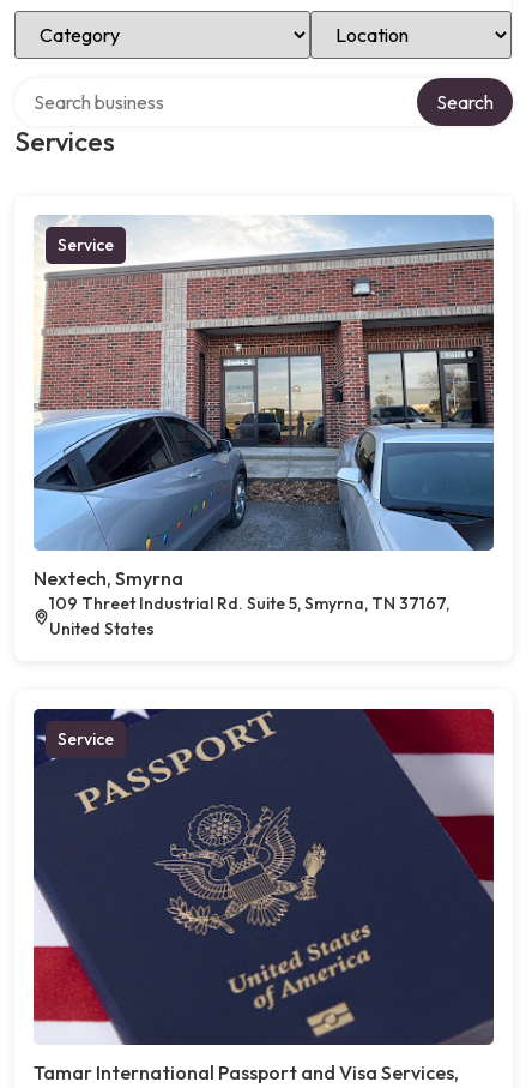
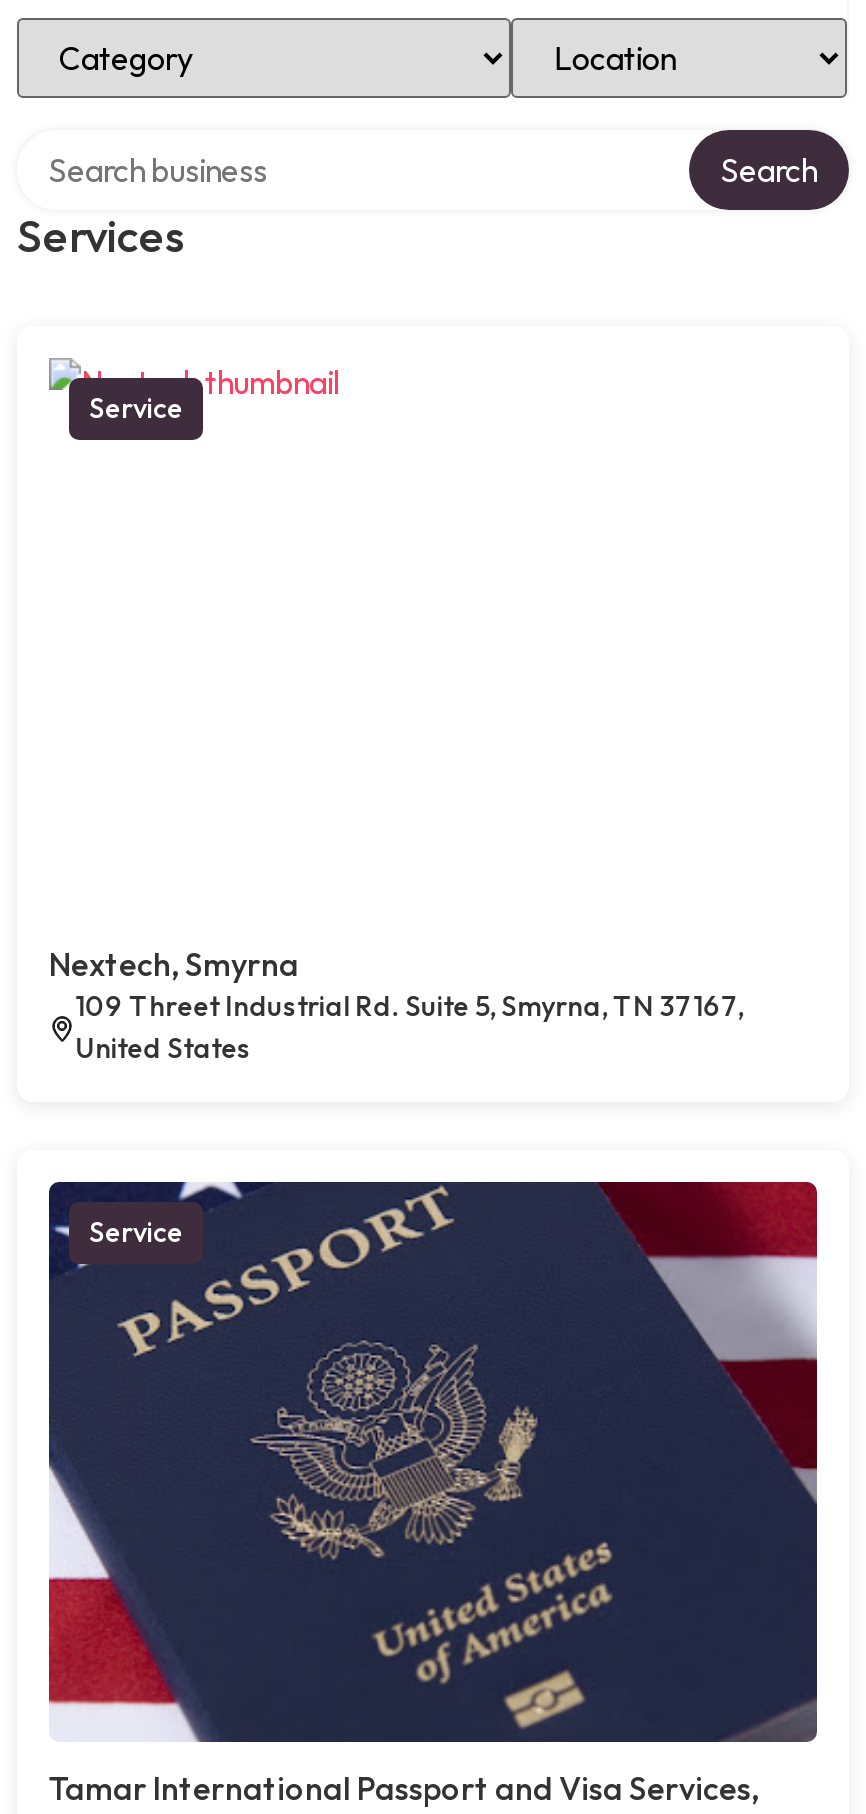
- [image]
